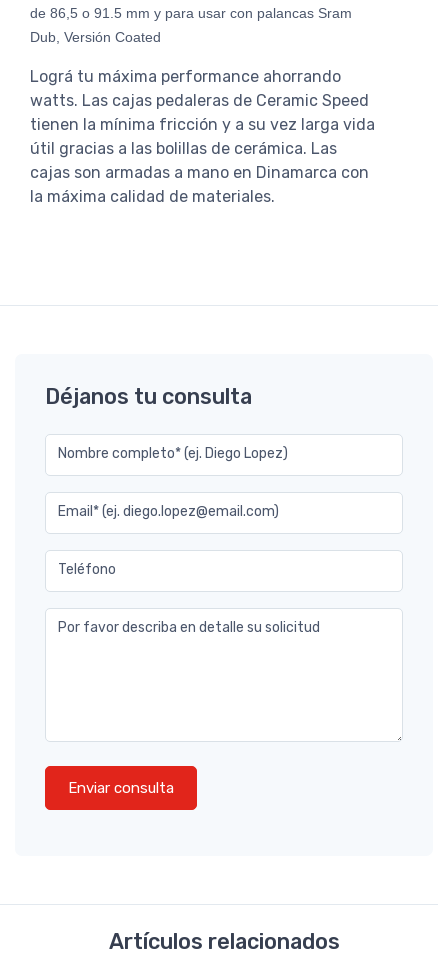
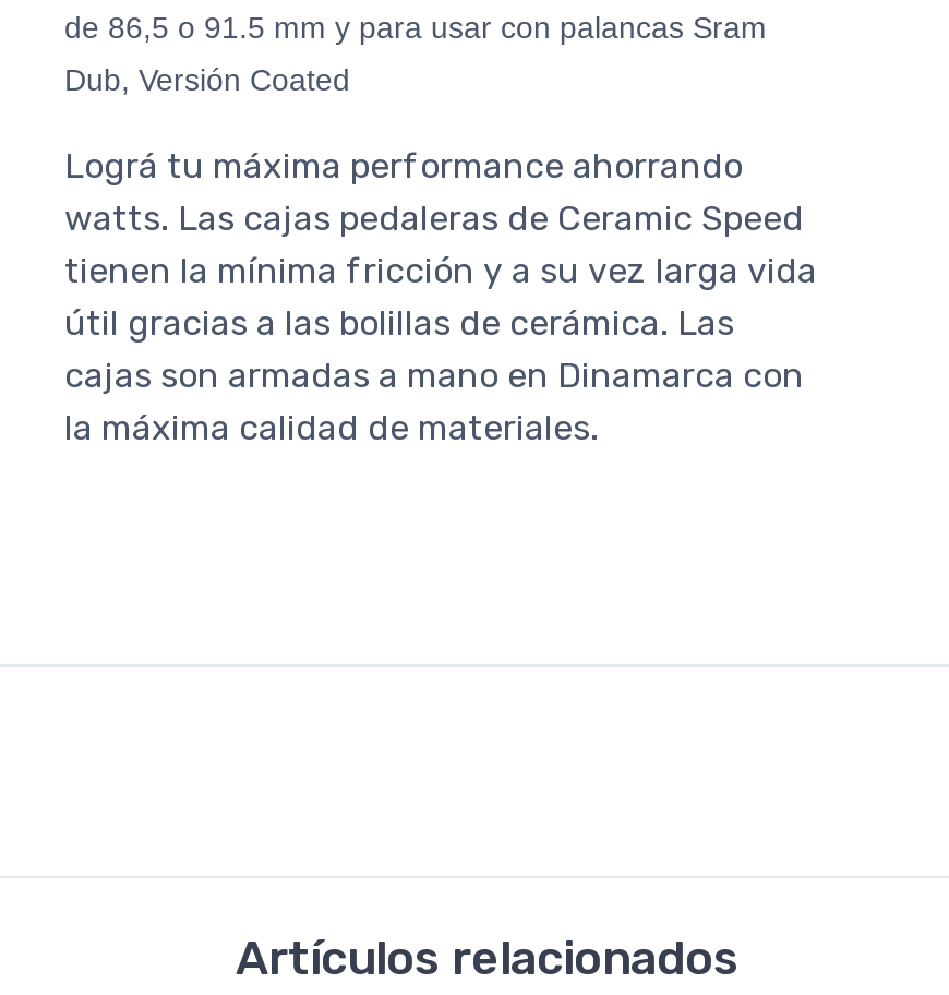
- Déjanos tu consulta
- Nombre completo* (ej. Diego Lopez)
- Email* (ej. diego.lopez@email.com)
- Teléfono
- Por favor describa en detalle su solicitud

- Enviar consulta
